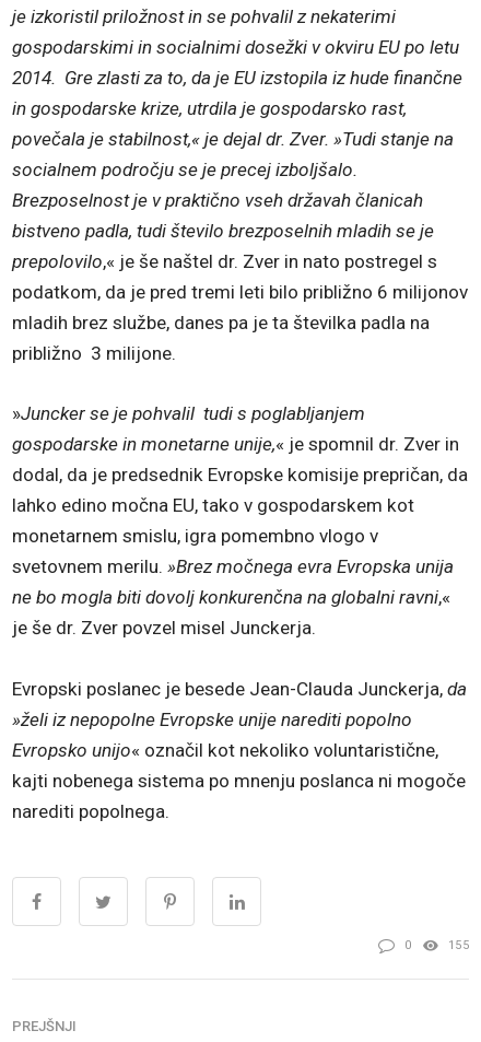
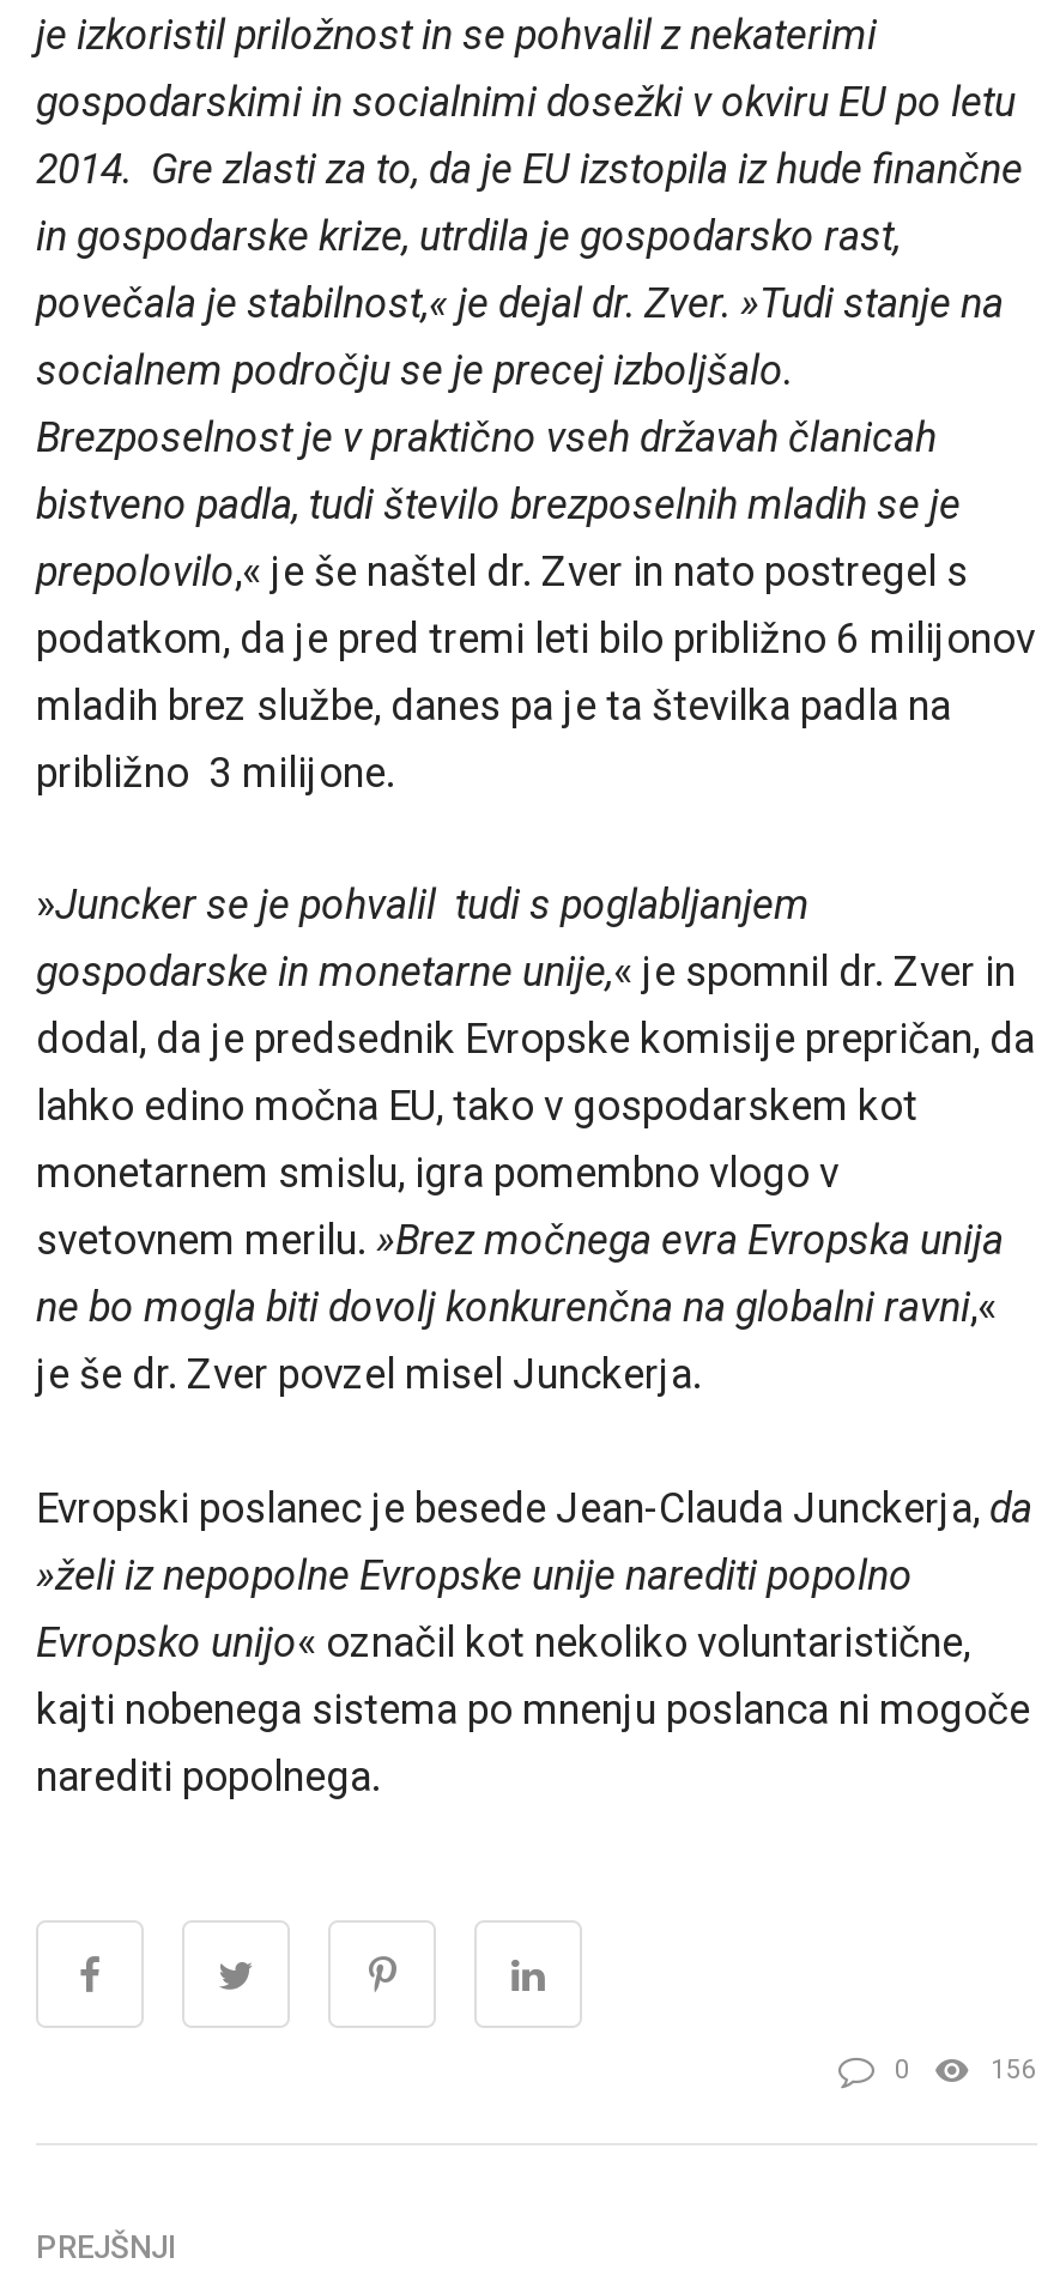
- 155
+ 156
